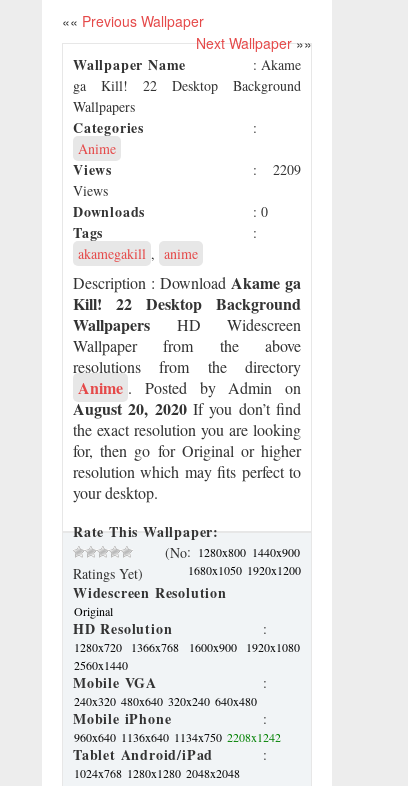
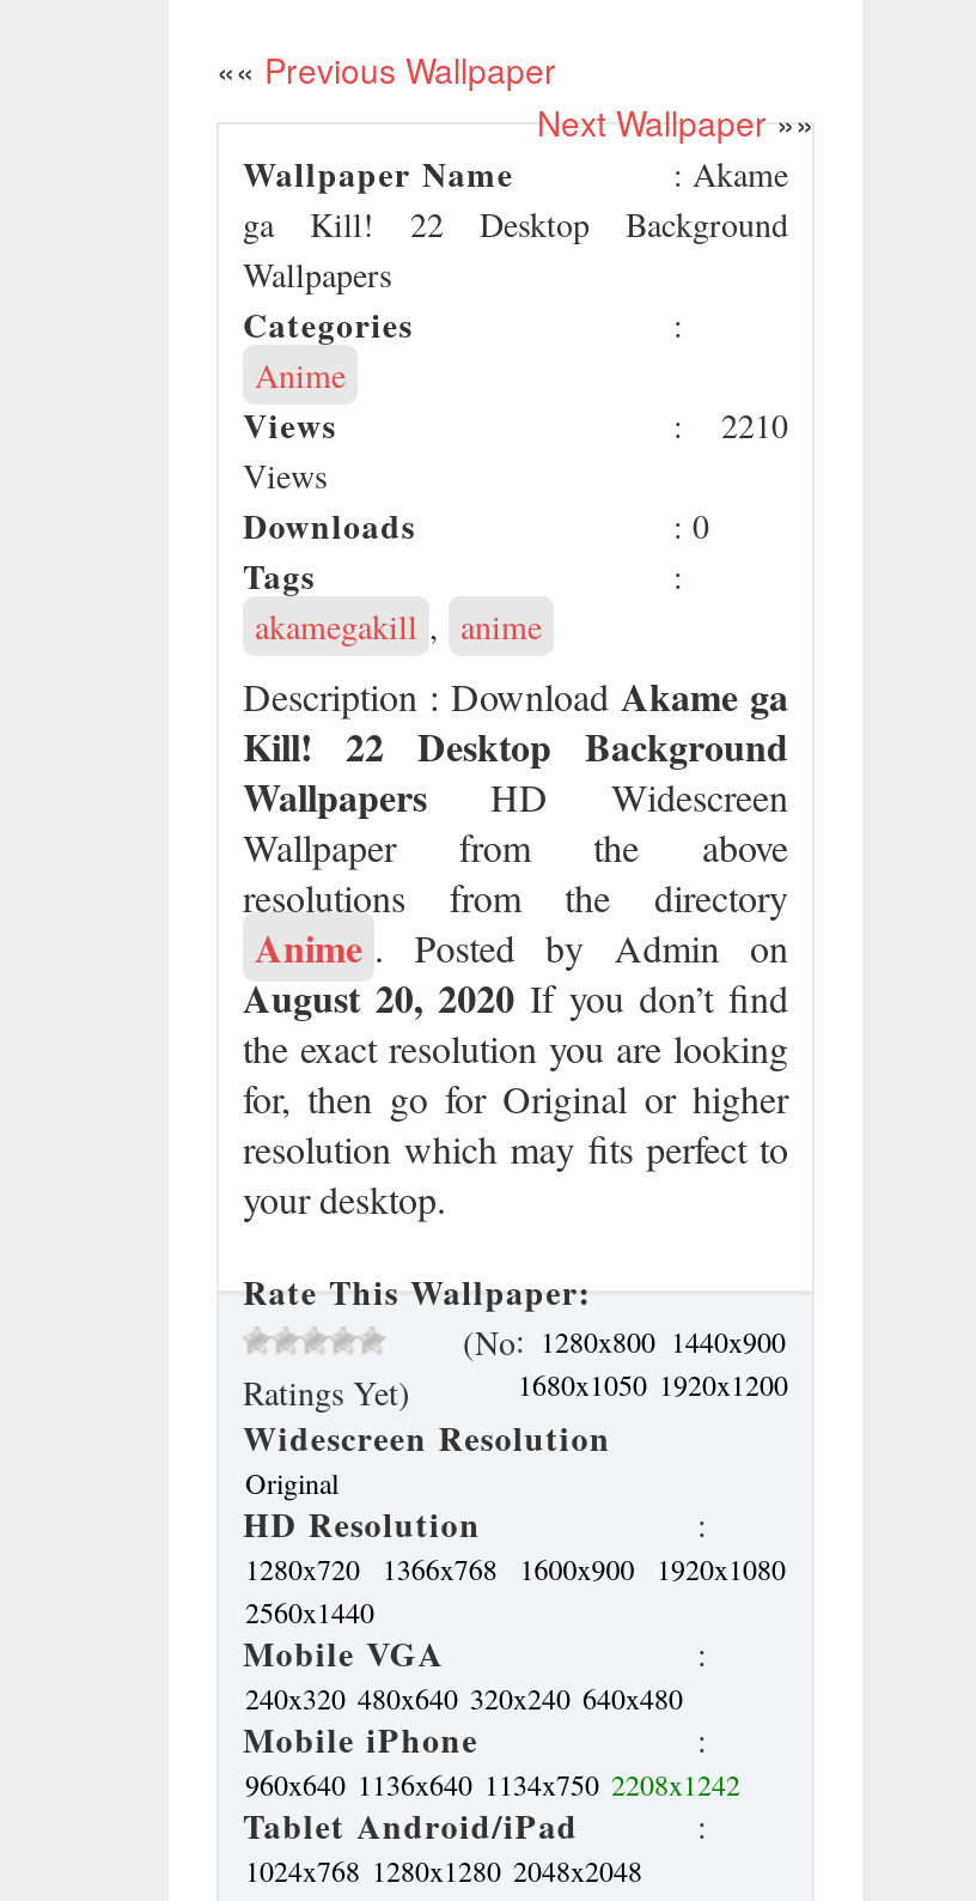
- : 2209
+ : 2210
